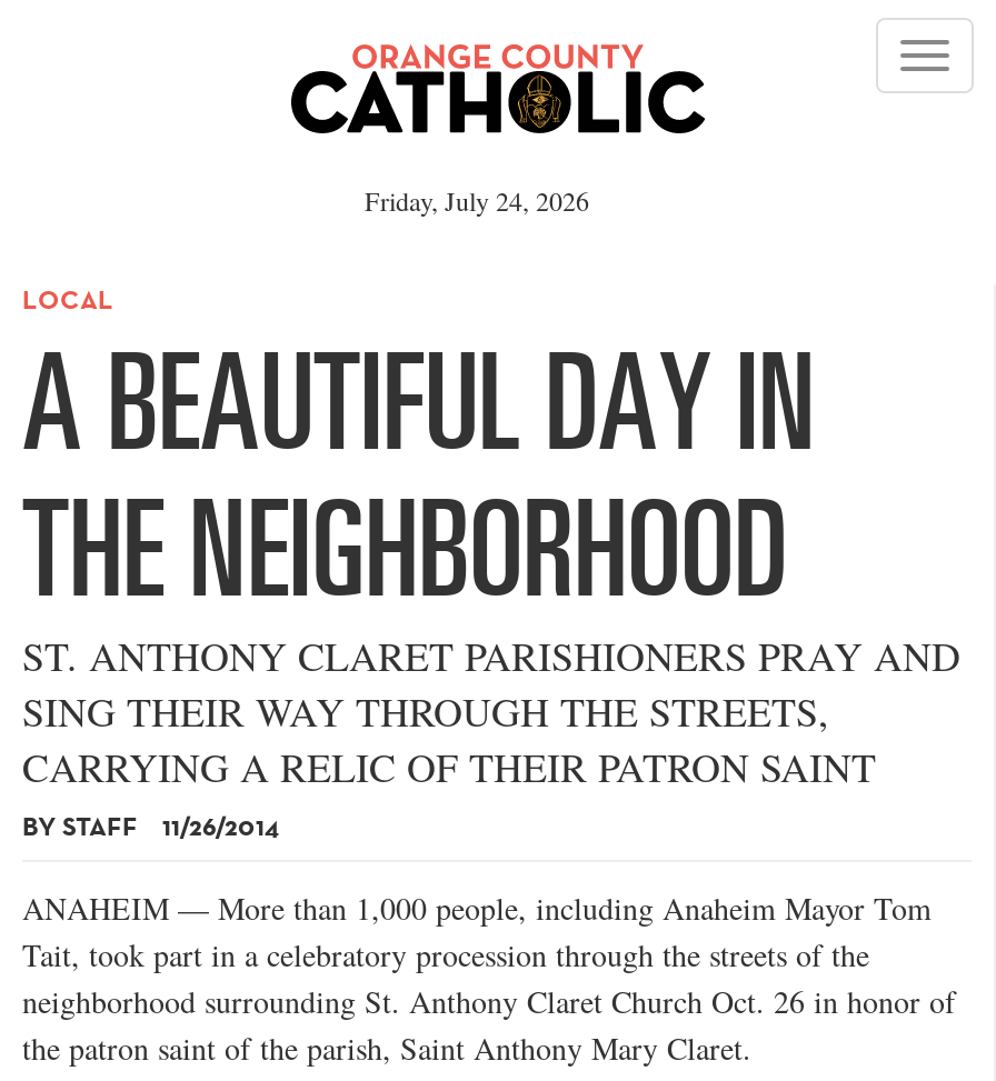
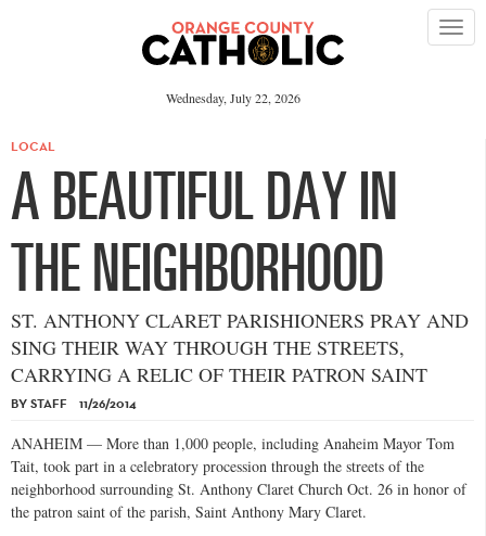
- Friday, July 24, 2026
+ Wednesday, July 22, 2026
